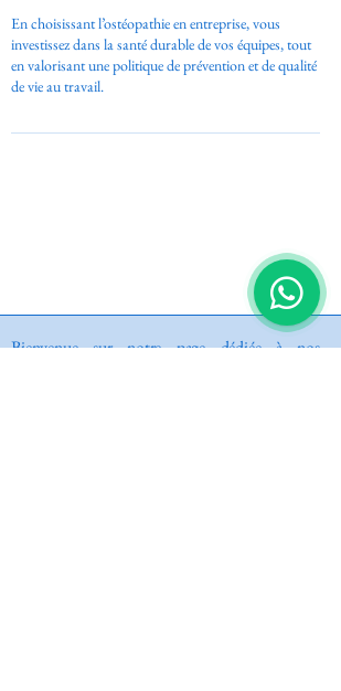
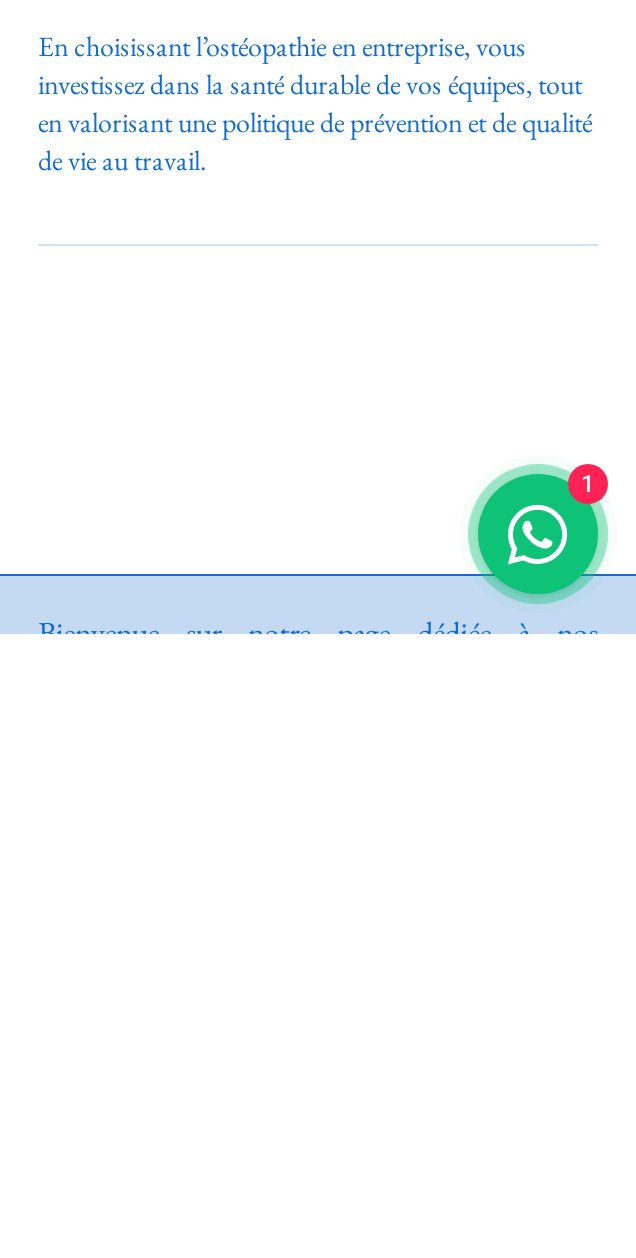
+ 1
